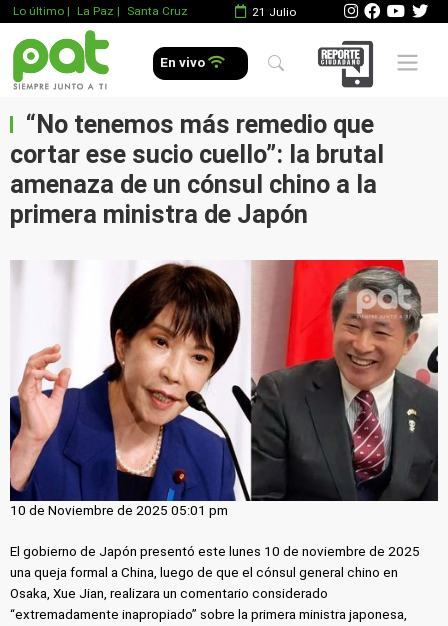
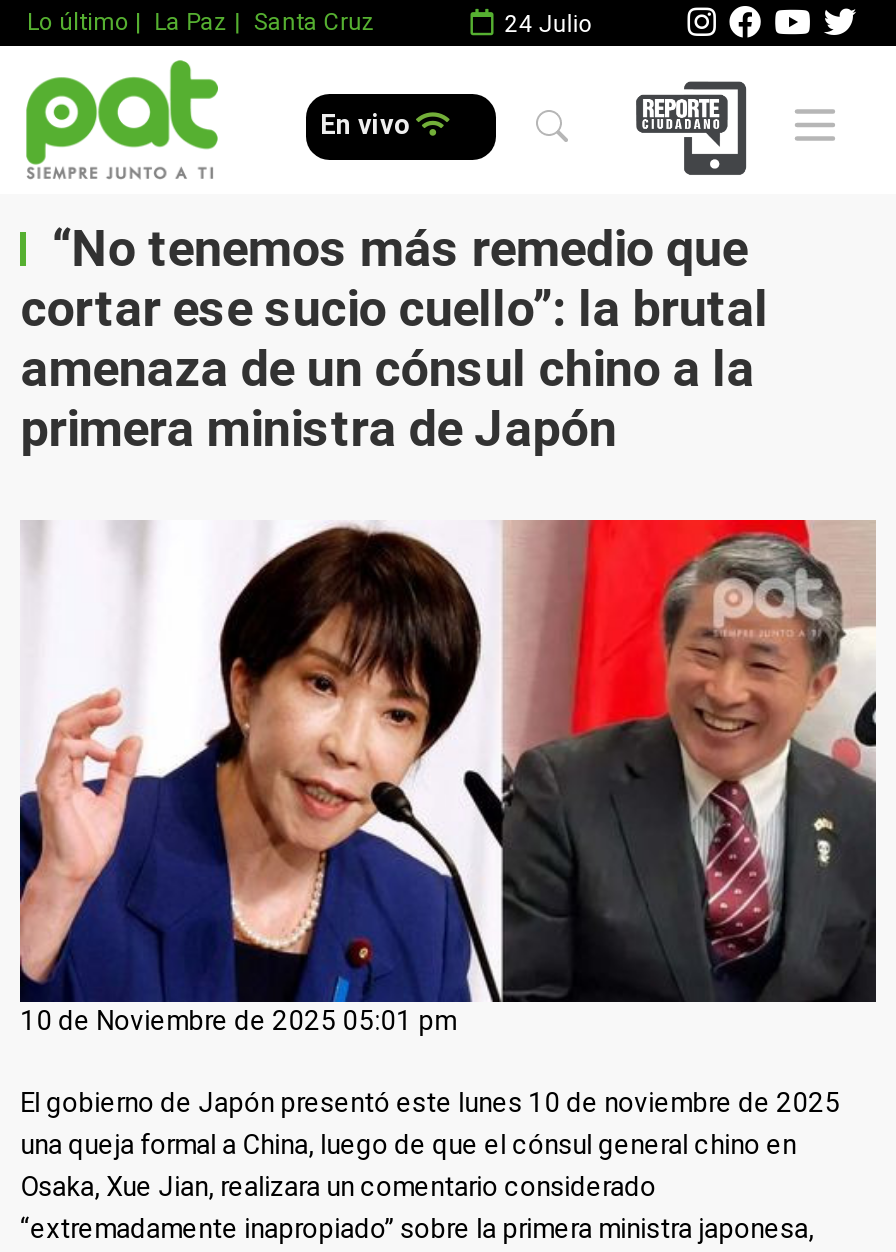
- 21 Julio
+ 24 Julio
